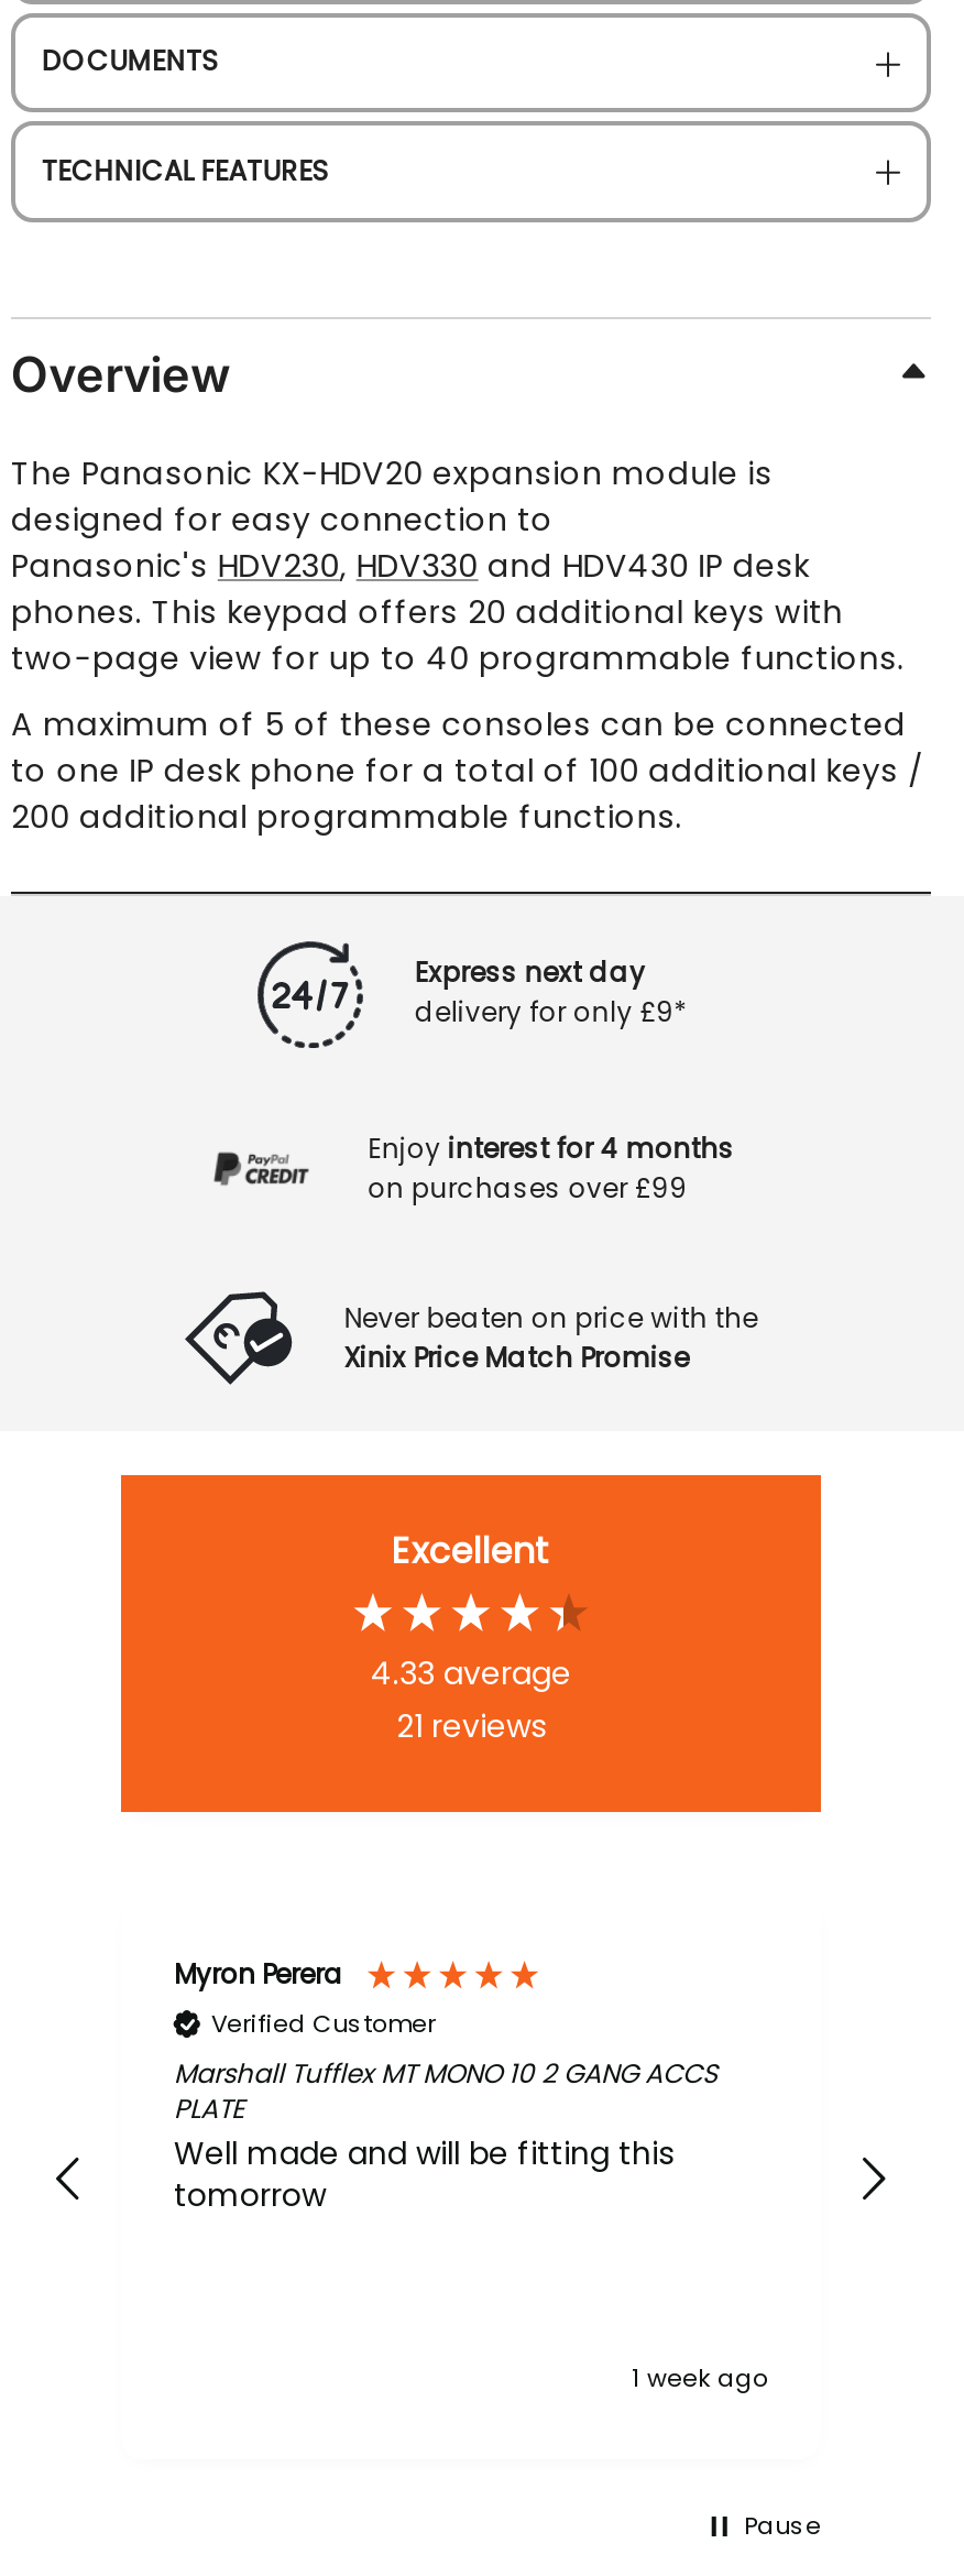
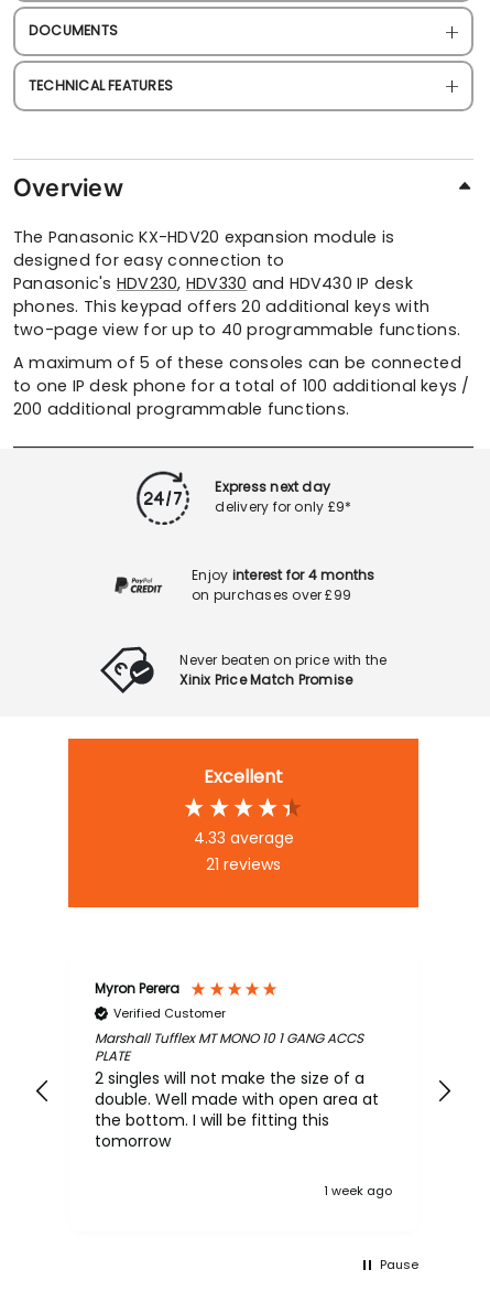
- Marshall Tufflex MT MONO 10 2 GANG ACCS
+ Marshall Tufflex MT MONO 10 1 GANG ACCS

- Well made and will be fitting this
+ 2 singles will not make the size of a
+ double. Well made with open area at
+ the bottom. I will be fitting this

moved down: tomorrow
